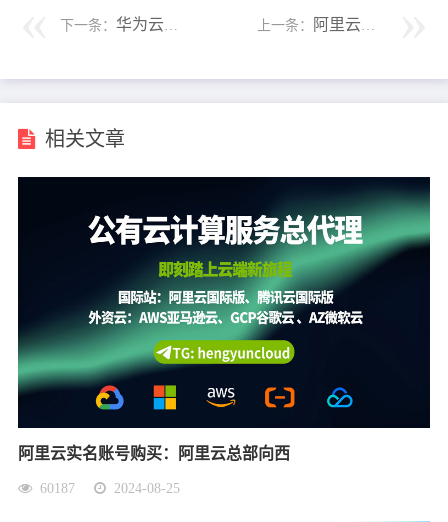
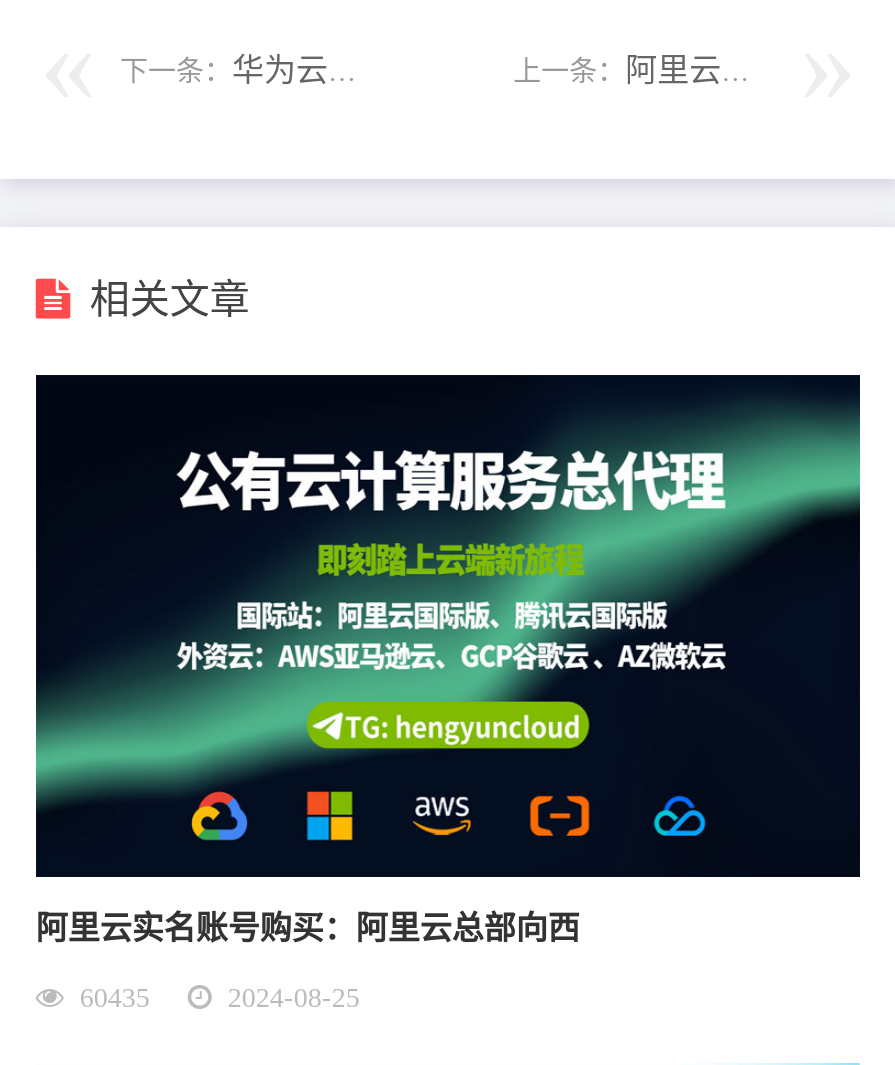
- 60187
+ 60435
